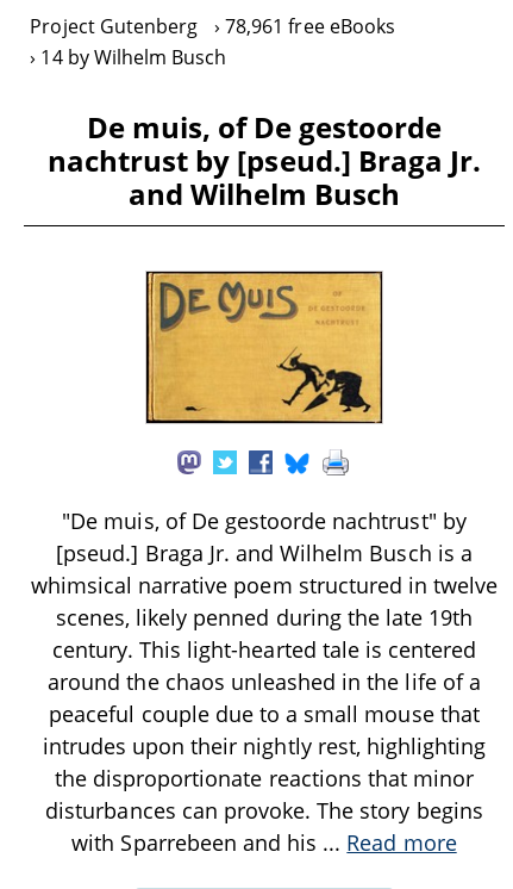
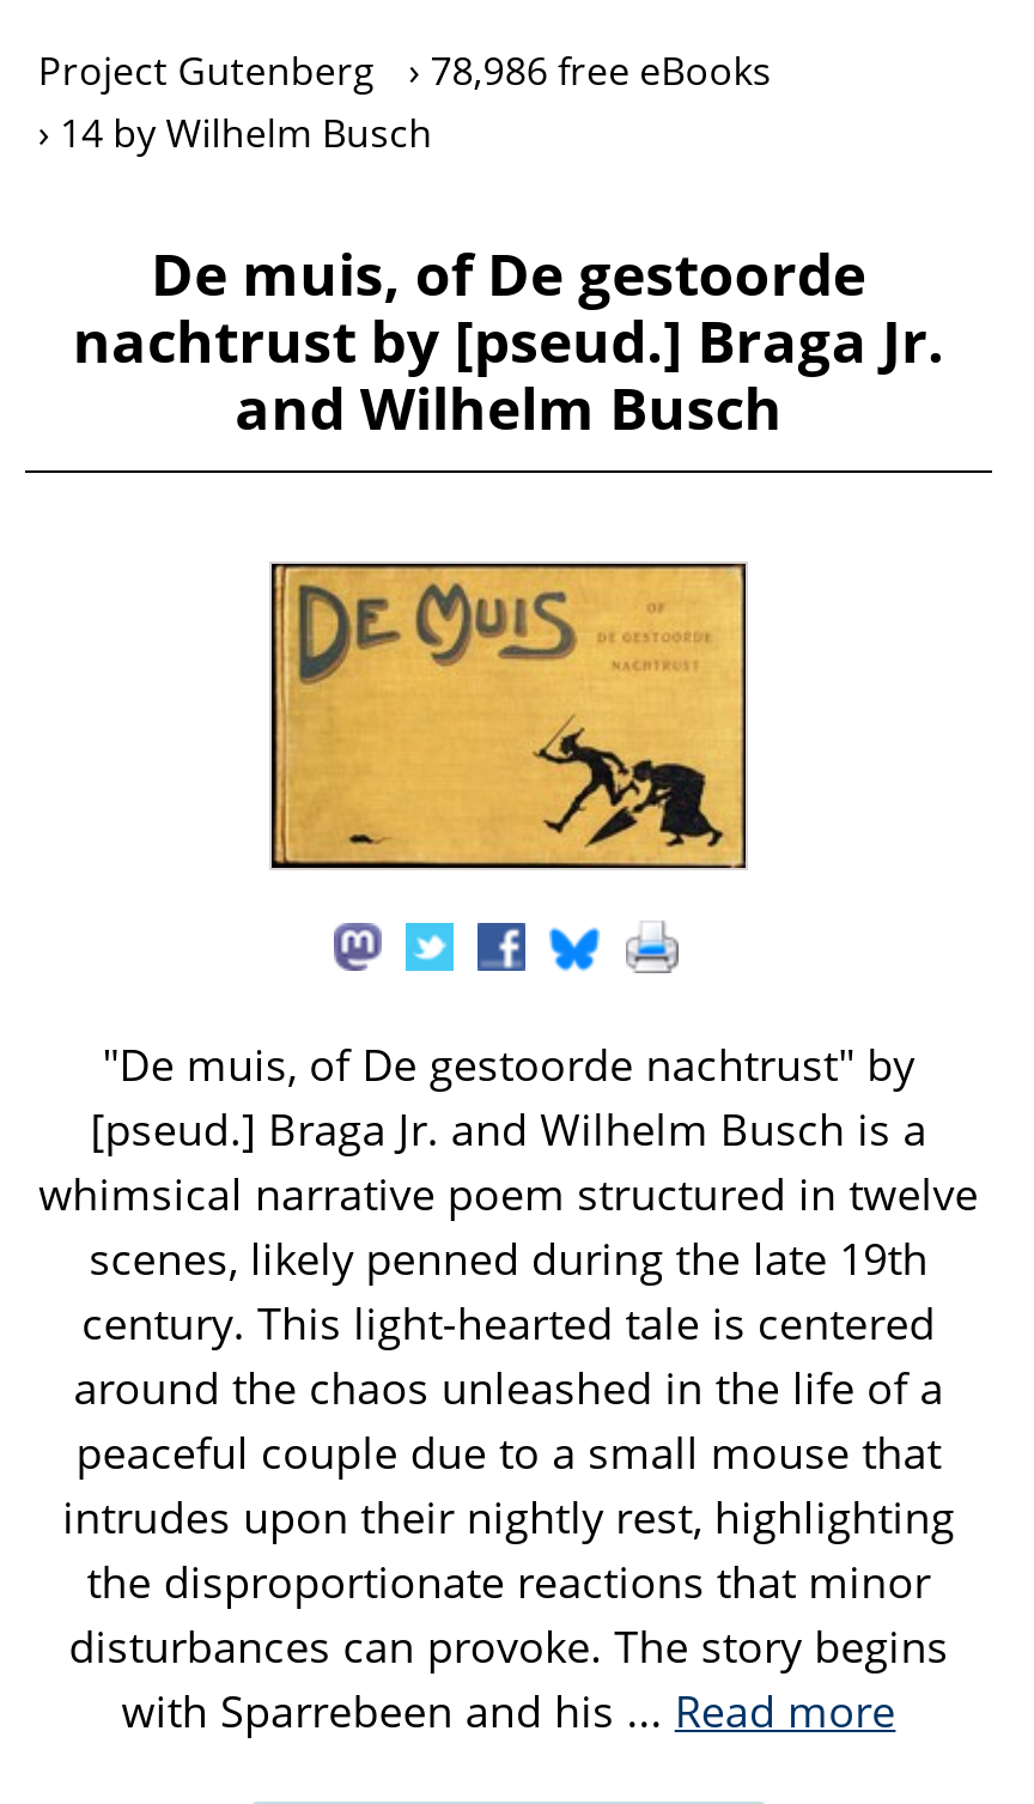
- Project Gutenberg 78,961 free eBooks
+ Project Gutenberg 78,986 free eBooks
